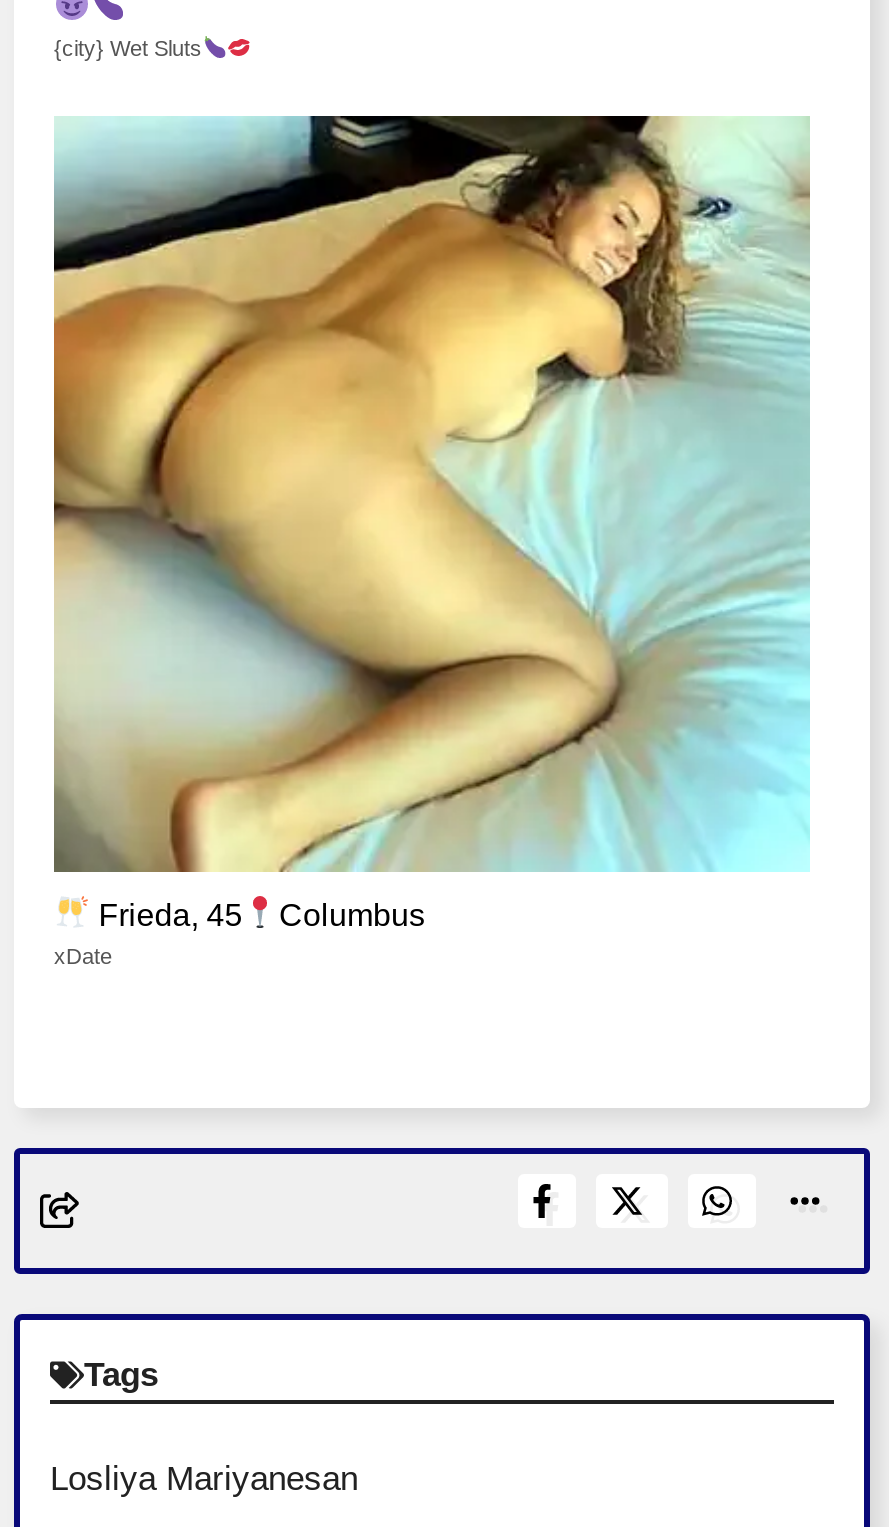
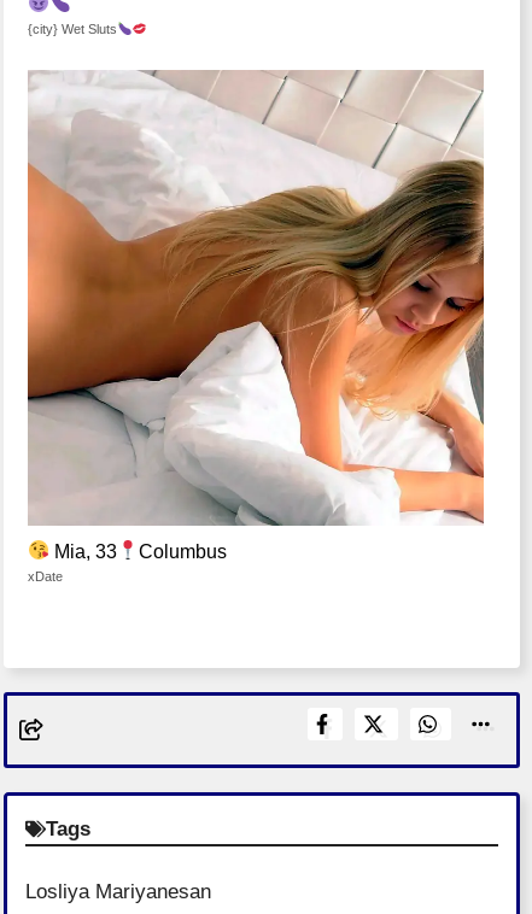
- [image]
- Frieda, 45 Columbus
+ [image]
+ Mia, 33 Columbus
